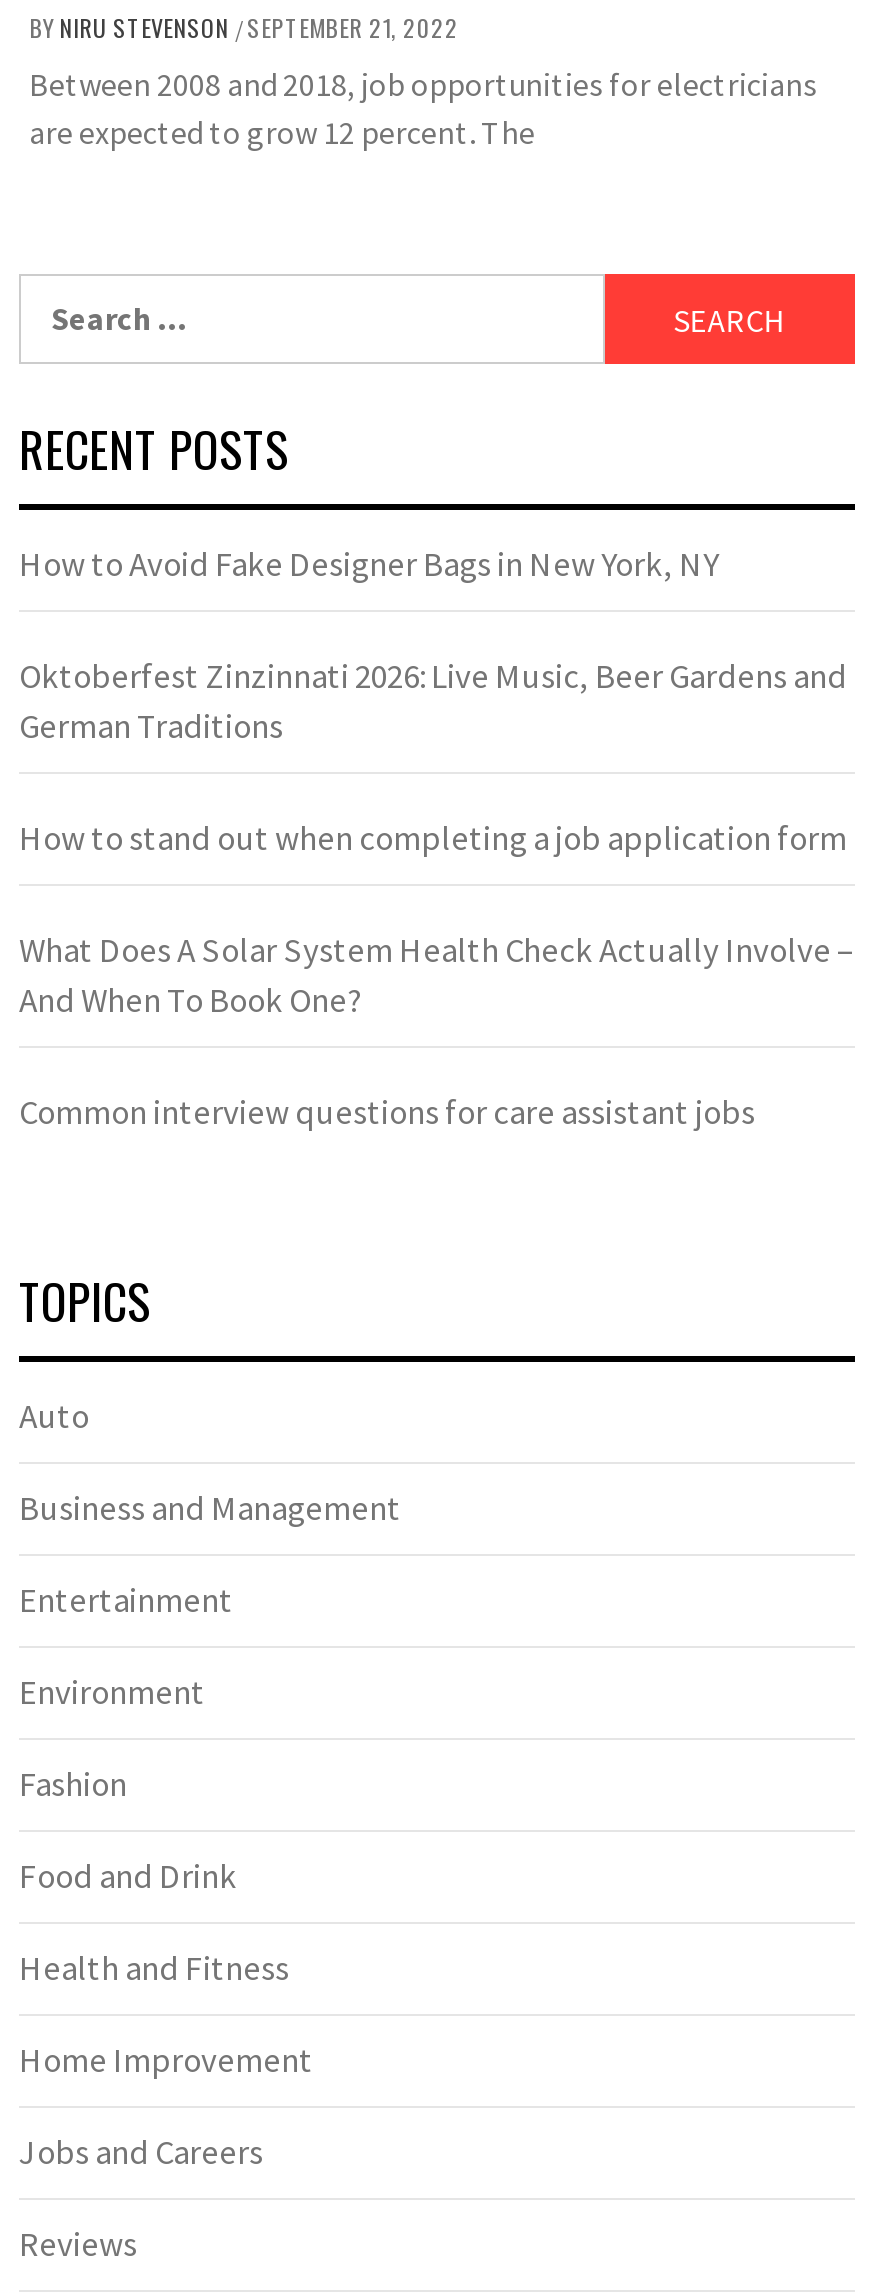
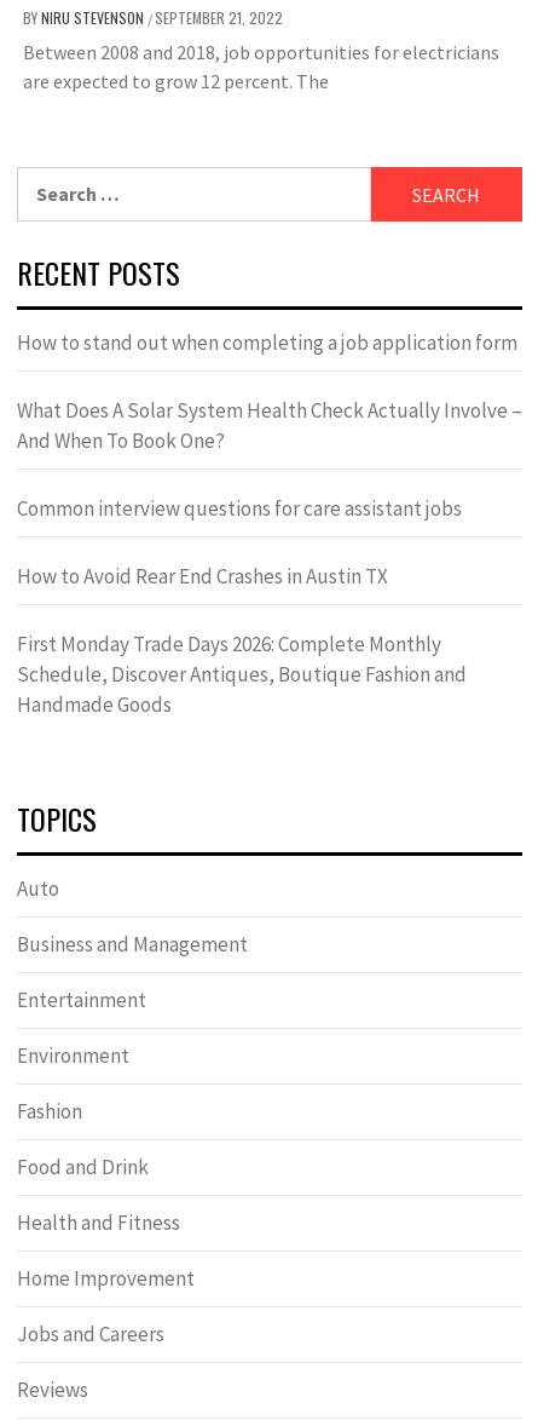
- How to Avoid Fake Designer Bags in New York, NY
- Oktoberfest Zinzinnati 2026: Live Music, Beer Gardens and
- German Traditions

moved up: How to stand out when completing a job application form | What Does A Solar System Health Check Actually Involve – | And When To Book One? | Common interview questions for care assistant jobs

+ How to Avoid Rear End Crashes in Austin TX
+ First Monday Trade Days 2026: Complete Monthly
+ Schedule, Discover Antiques, Boutique Fashion and
+ Handmade Goods
